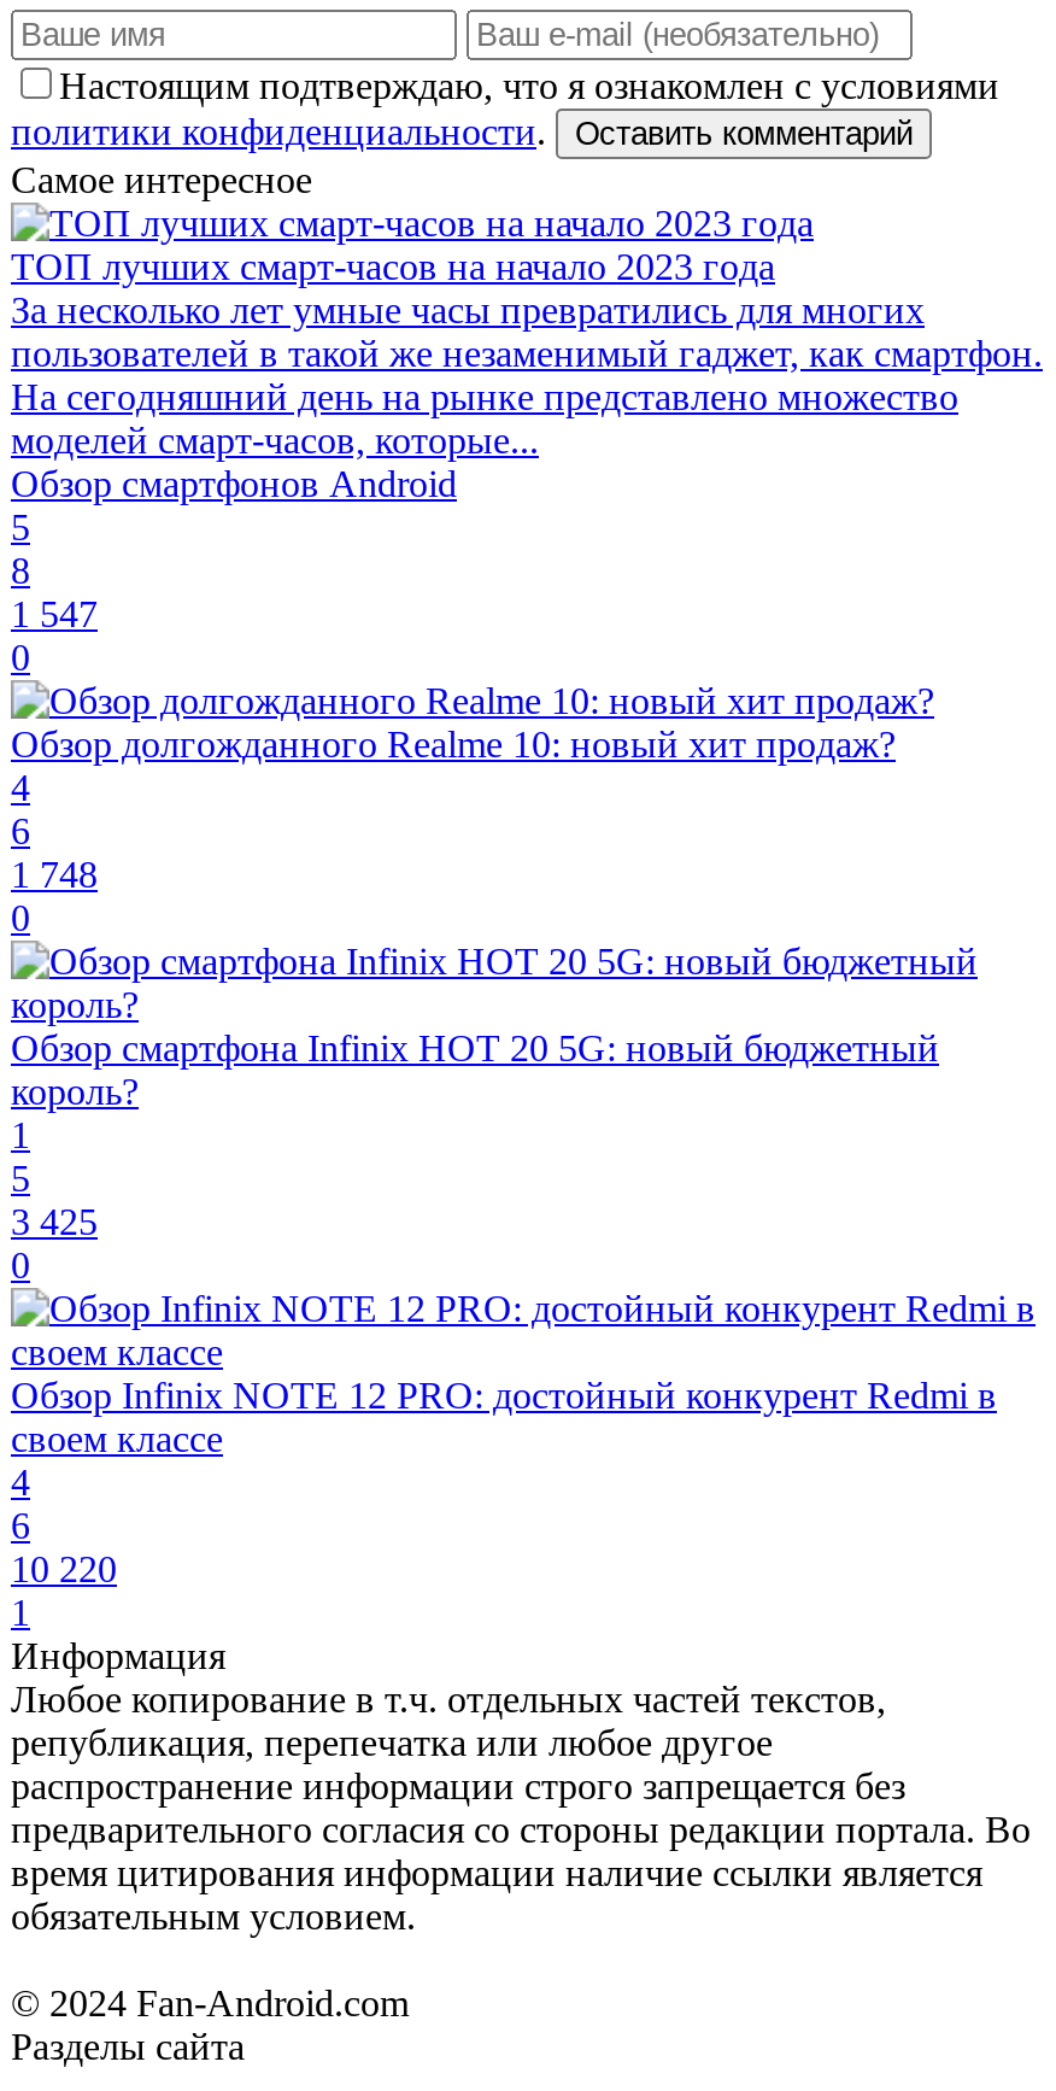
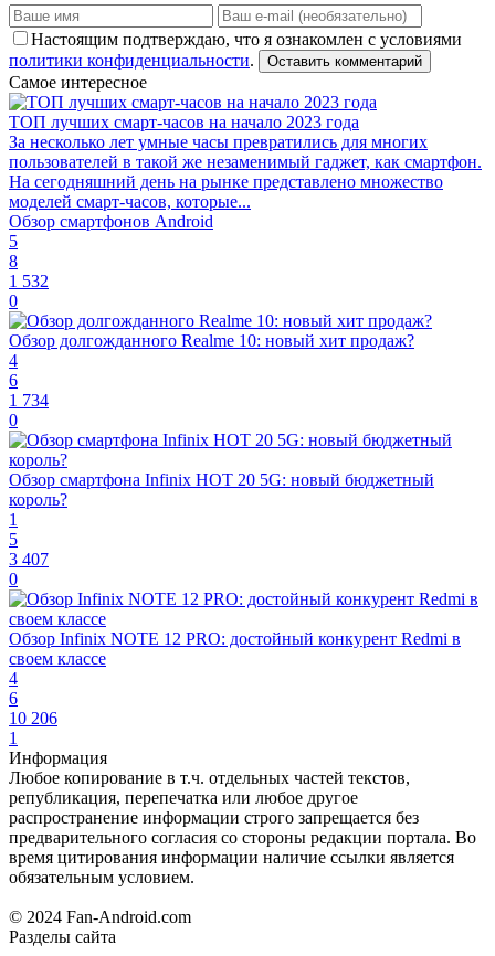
- 1 547
+ 1 532

- 1 748
+ 1 734

- 3 425
+ 3 407

- 10 220
+ 10 206
